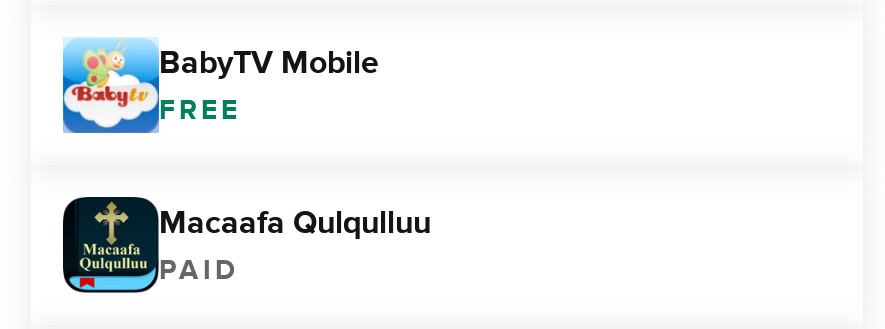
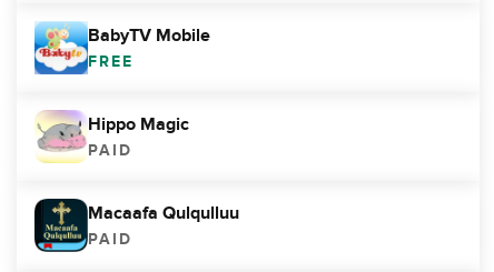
+ [image]
+ Hippo Magic
+ PAID
